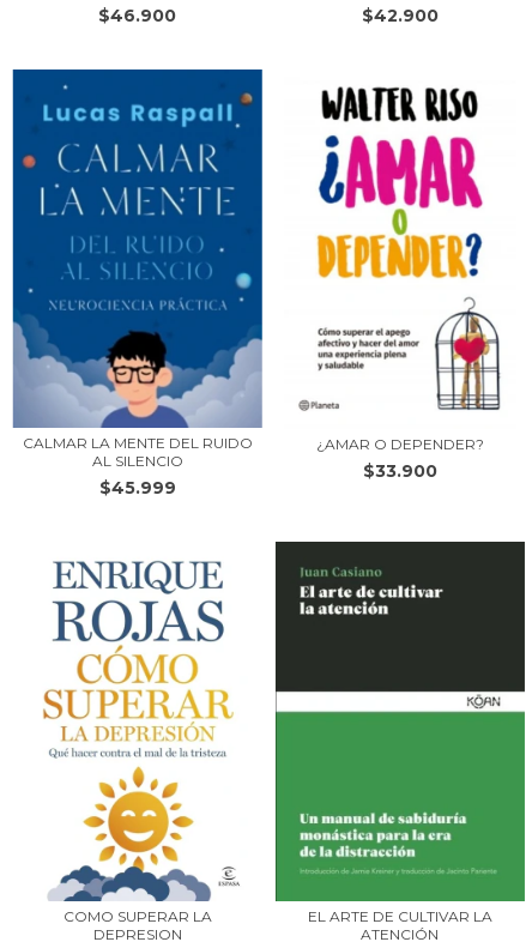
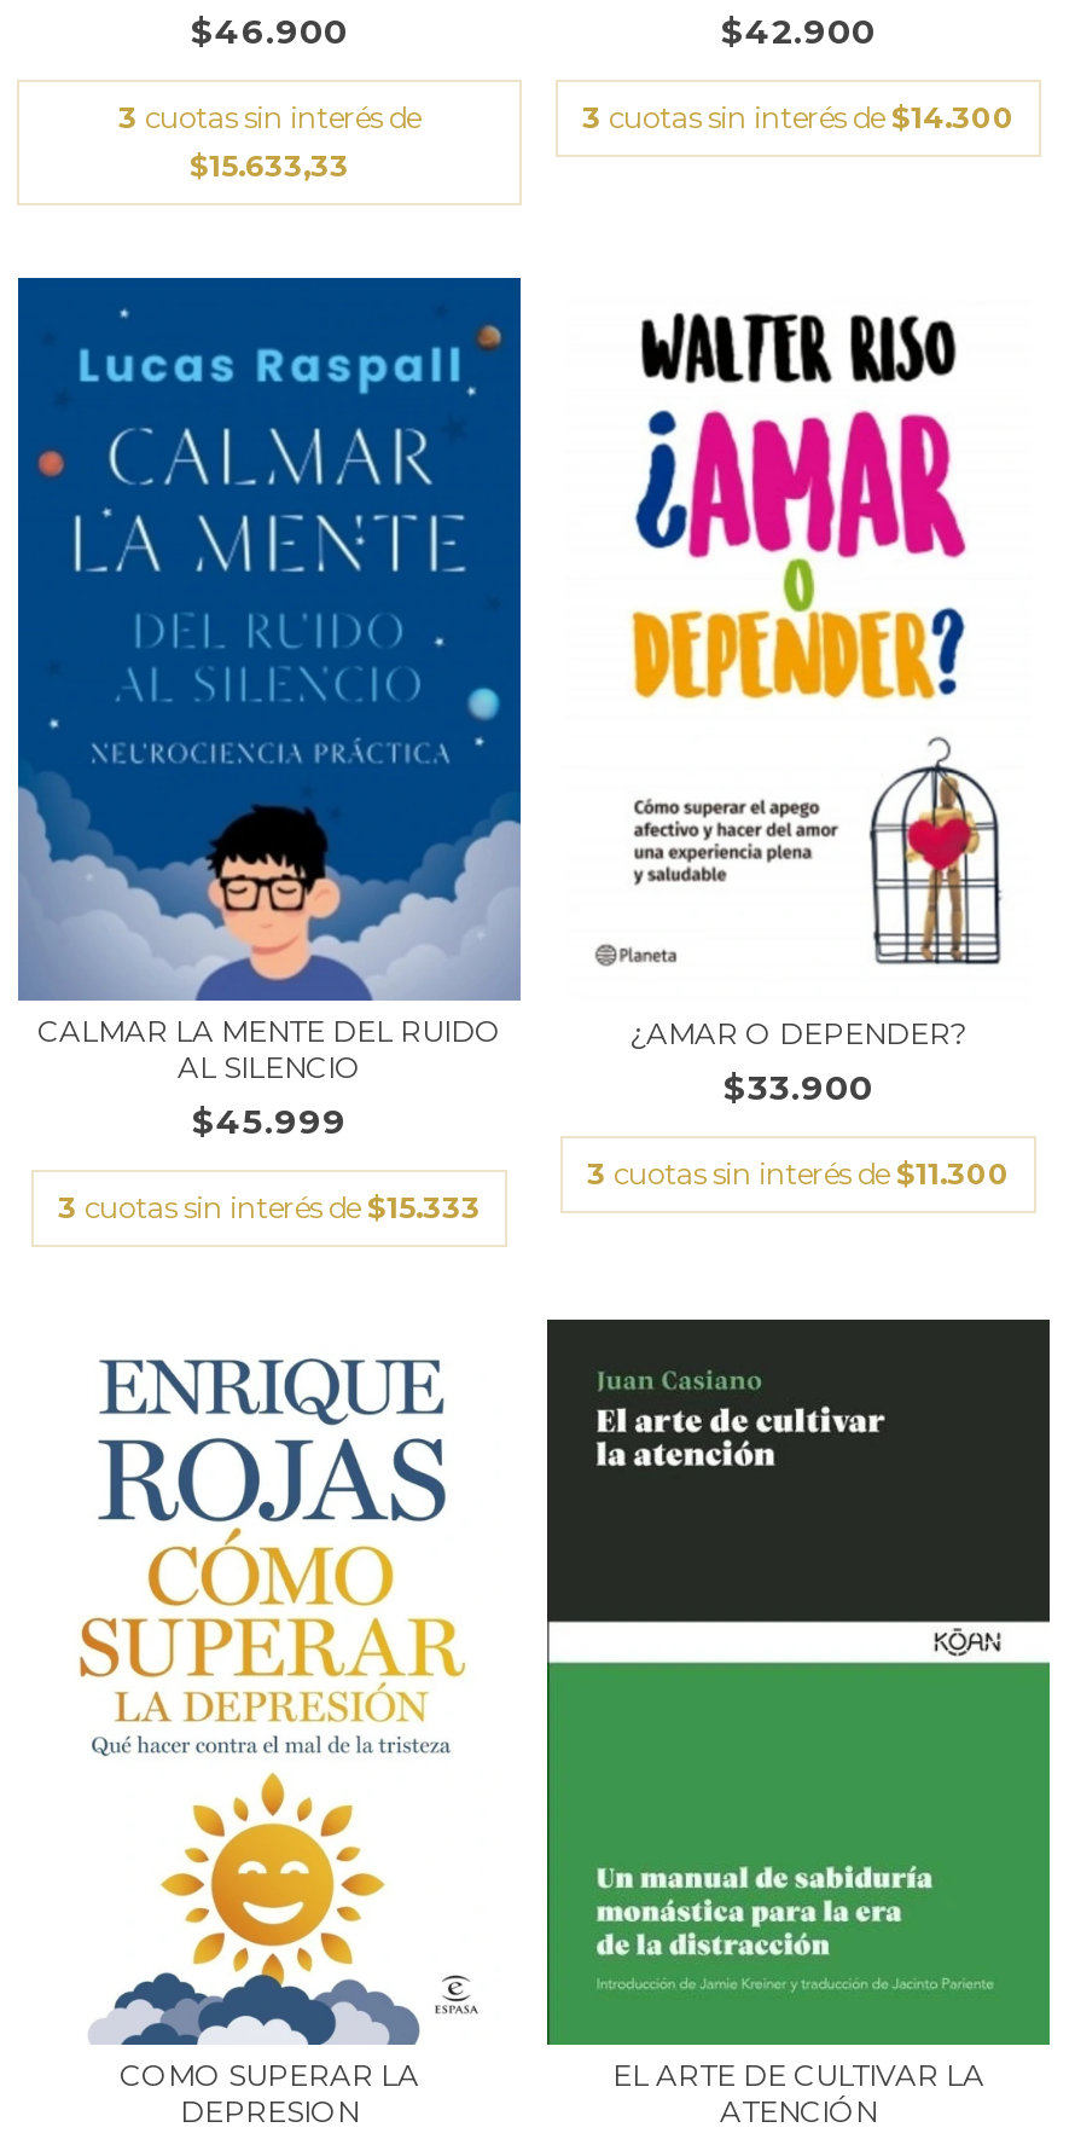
+ 3 cuotas sin interés de
+ $15.633,33

+ 3 cuotas sin interés de $14.300

+ 3 cuotas sin interés de $15.333

+ 3 cuotas sin interés de $11.300
